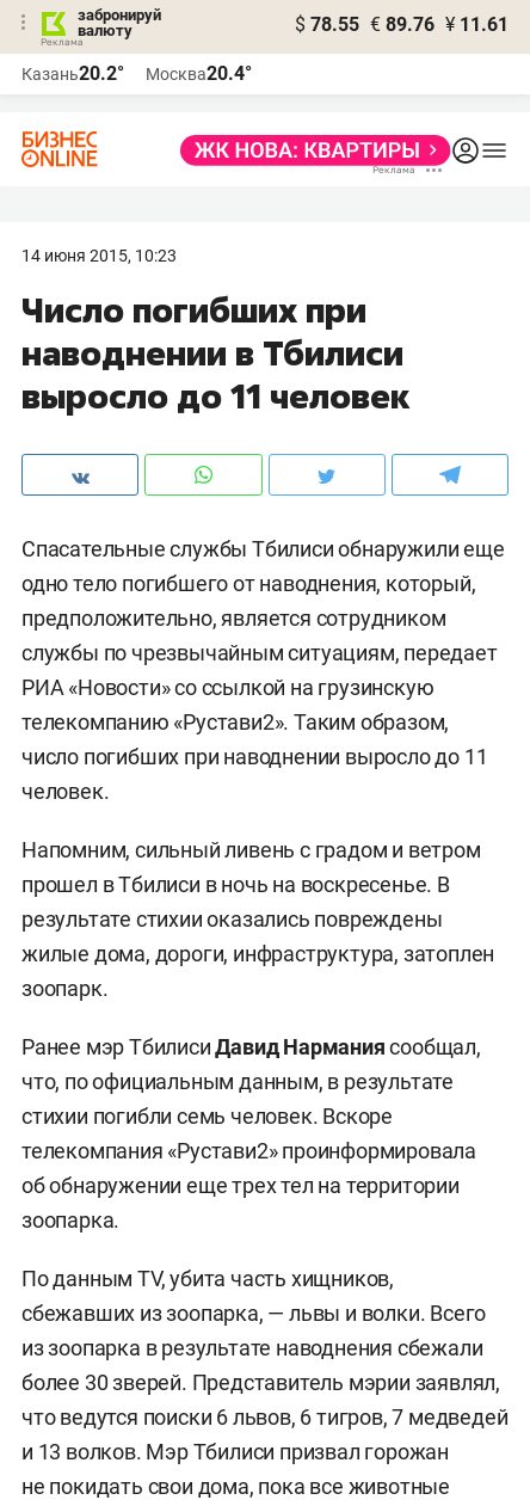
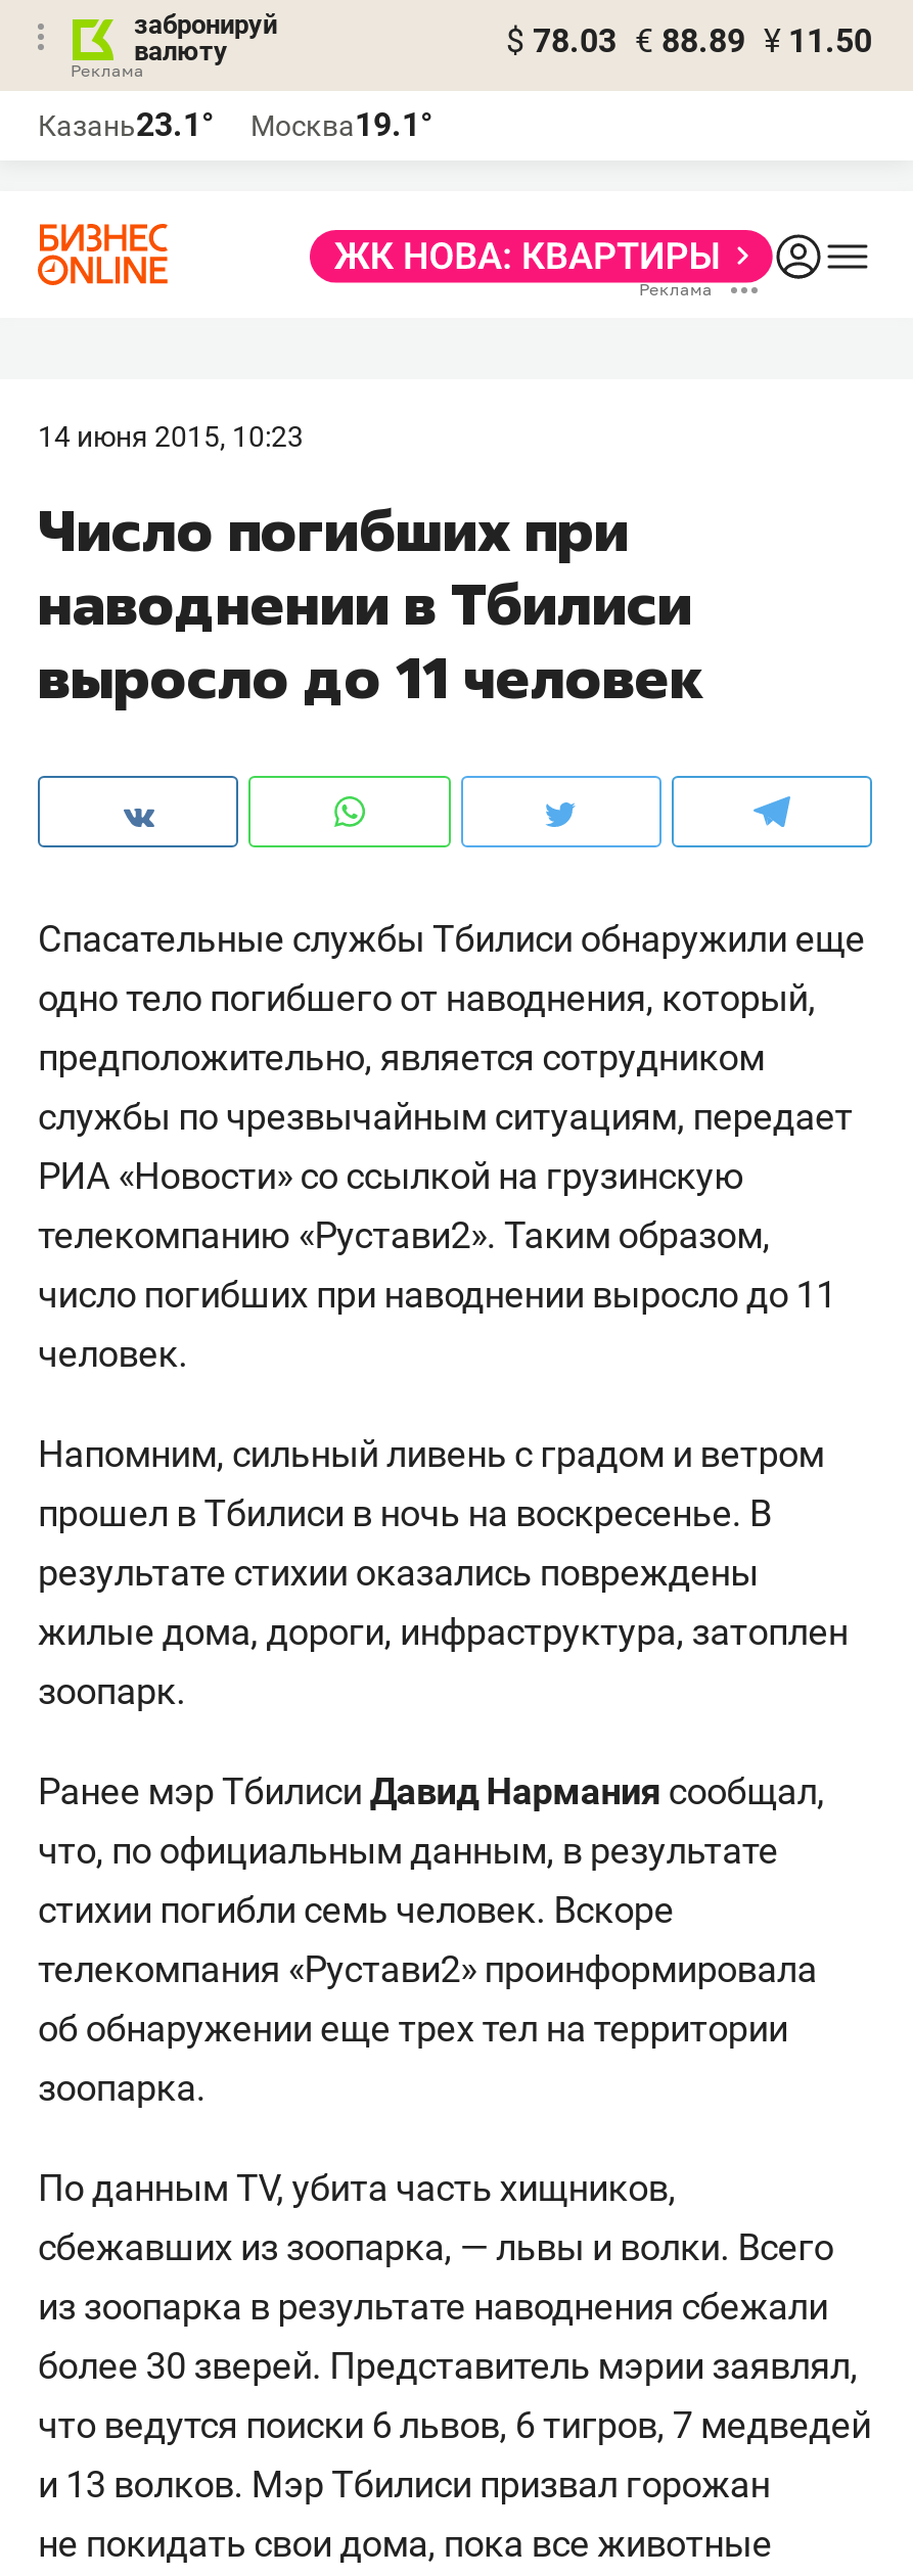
- $ 78.55 € 89.76 ¥ 11.61
+ $ 78.03 € 88.89 ¥ 11.50

- Казань20.2°
+ Казань23.1°

- Москва20.4°
+ Москва19.1°
